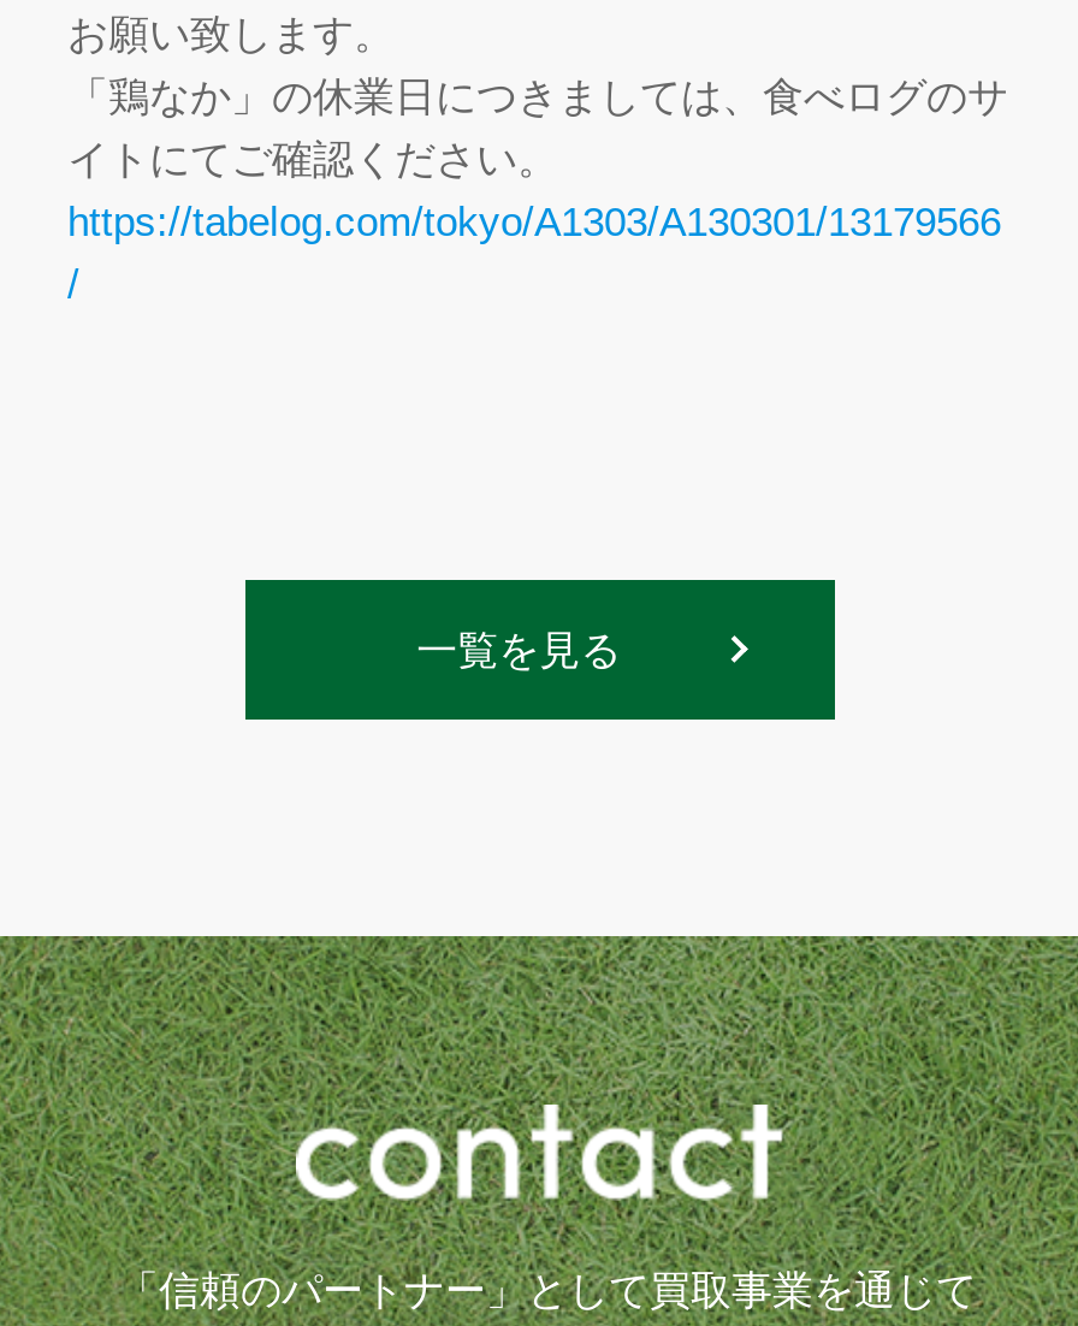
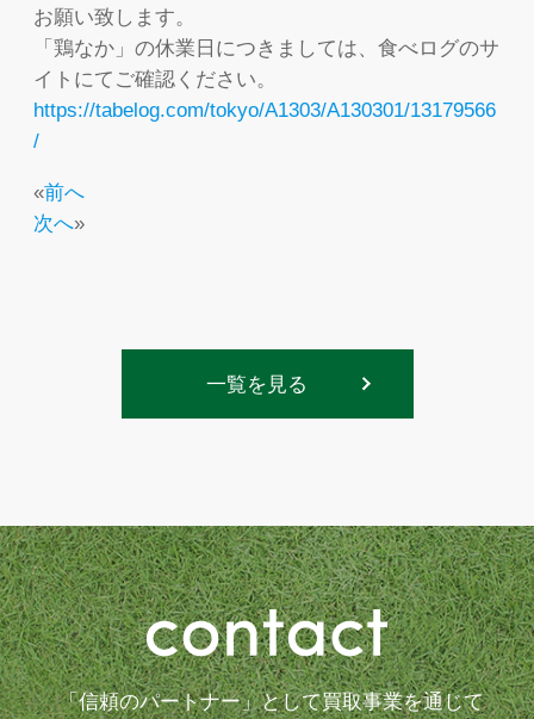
+ «前へ
+ 次へ»
